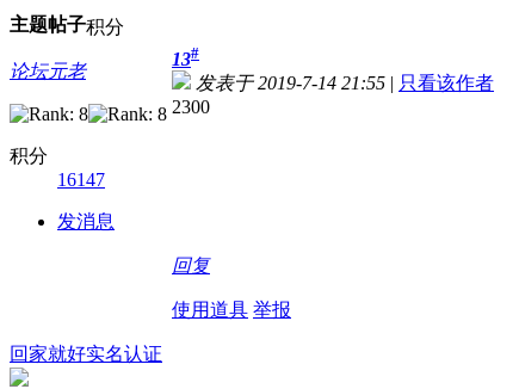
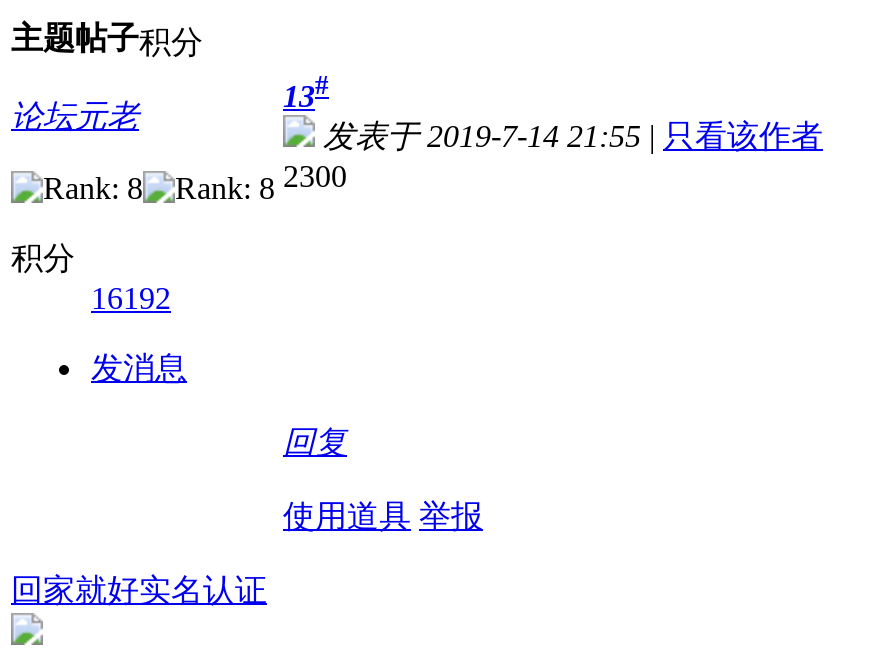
- 16147
+ 16192
